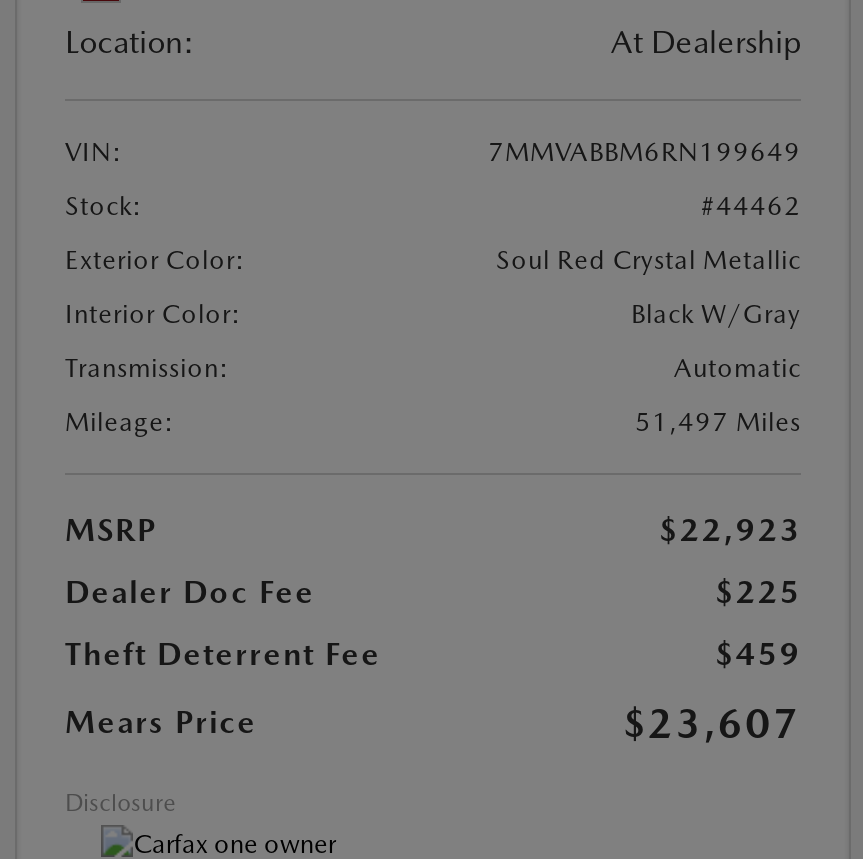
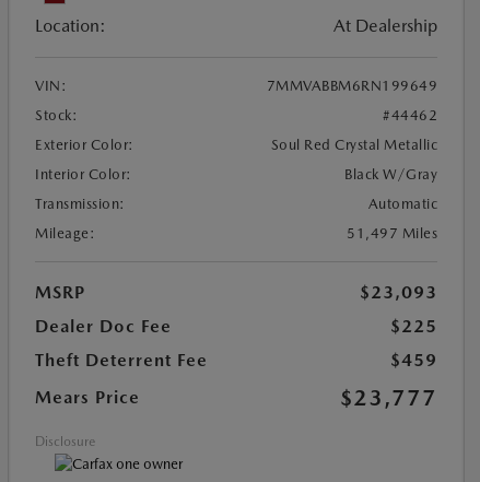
- $22,923
+ $23,093

- $23,607
+ $23,777
